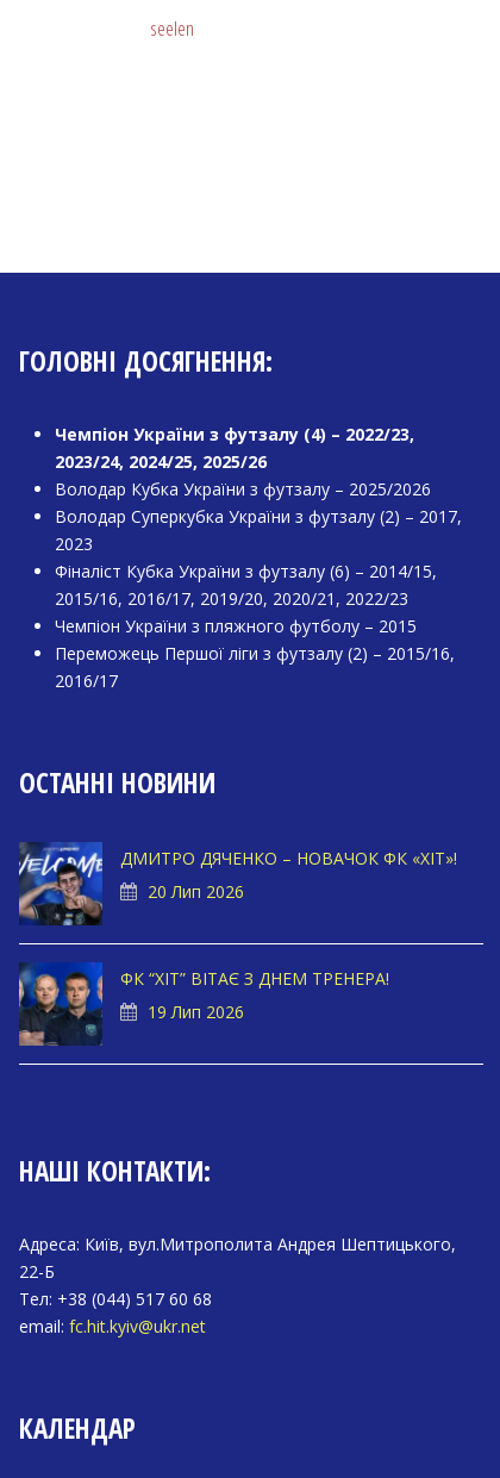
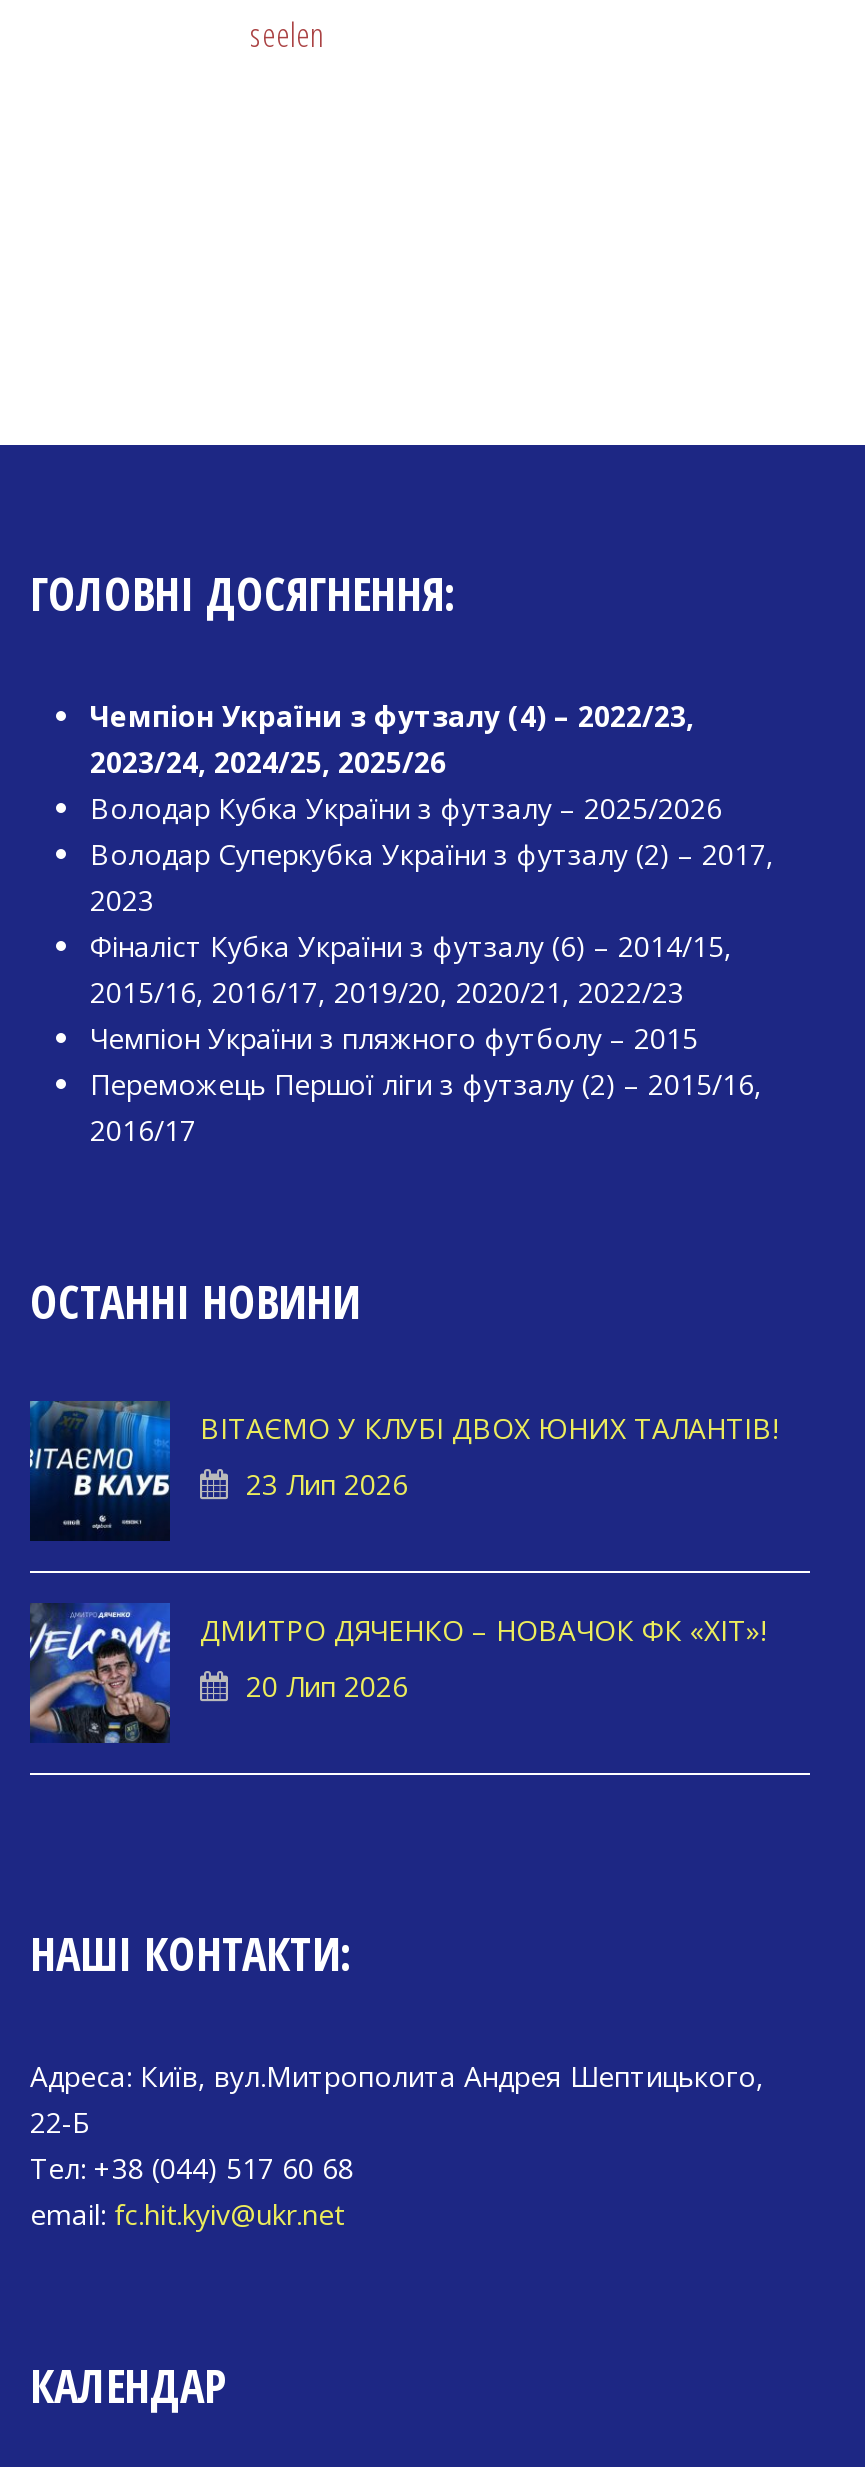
+ [image]
+ ВІТАЄМО У КЛУБІ ДВОХ ЮНИХ ТАЛАНТІВ!
+ 23 Лип 2026

moved down: [image] | ДМИТРО ДЯЧЕНКО – НОВАЧОК ФК «ХІТ»! | 20 Лип 2026

- [image]
- ФК “ХІТ” ВІТАЄ З ДНЕМ ТРЕНЕРА!
- 19 Лип 2026
